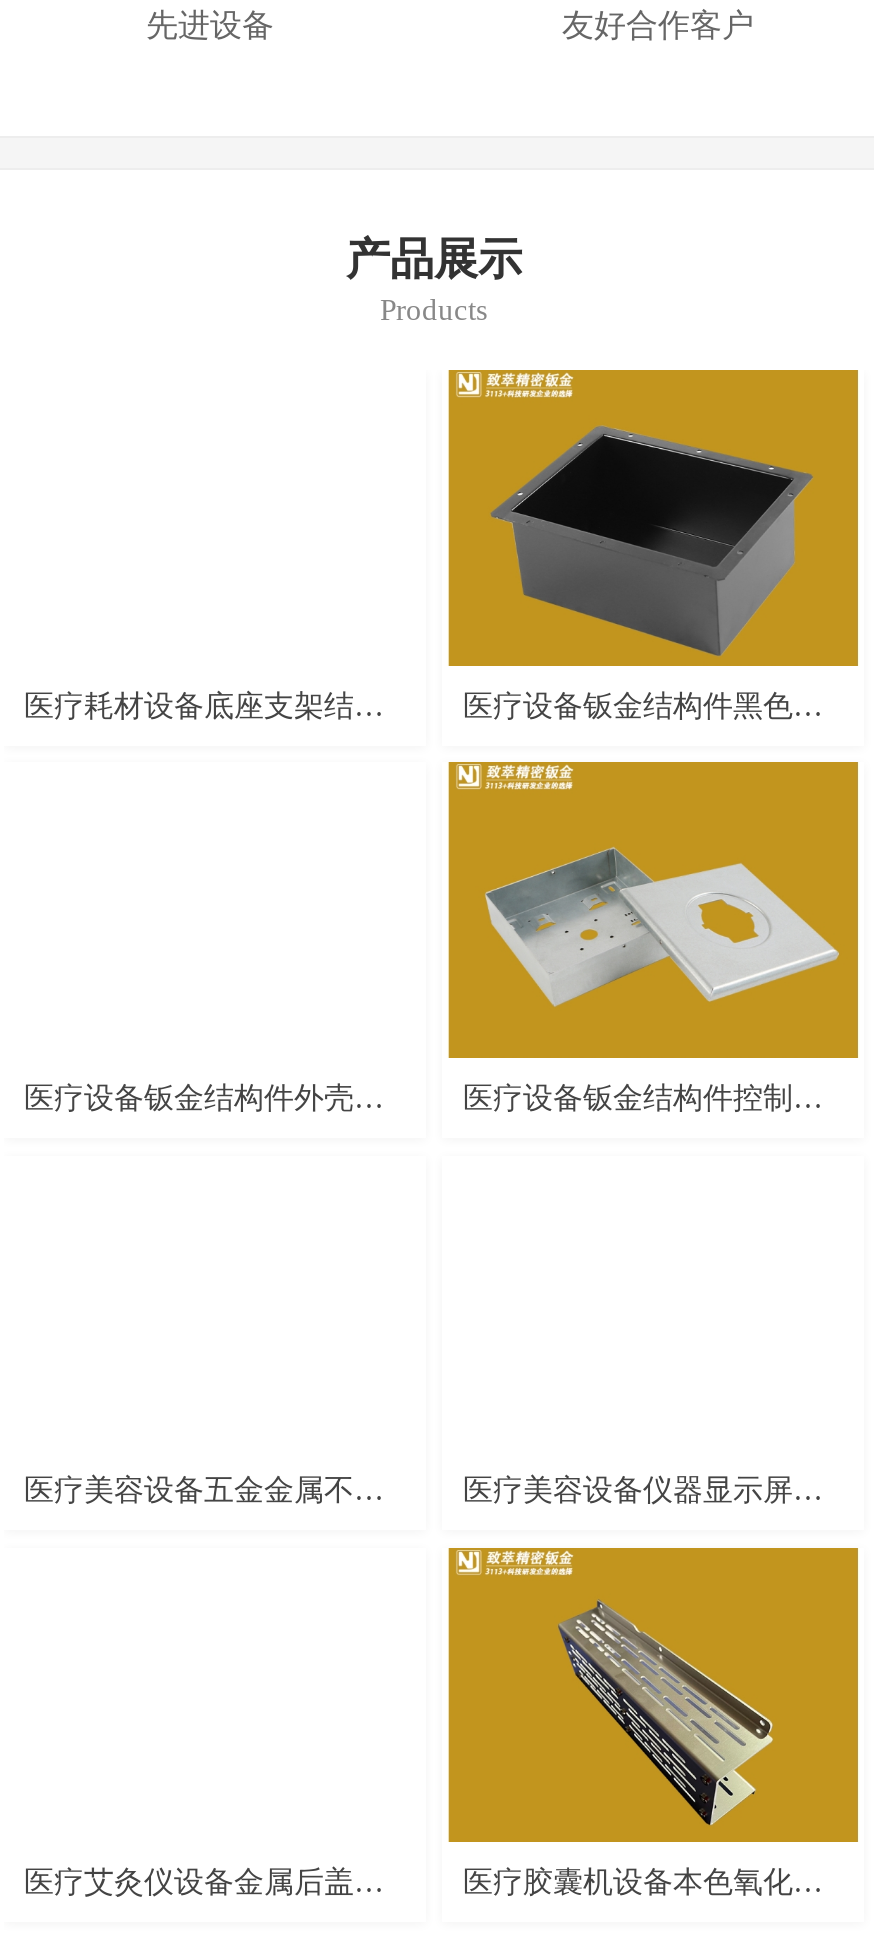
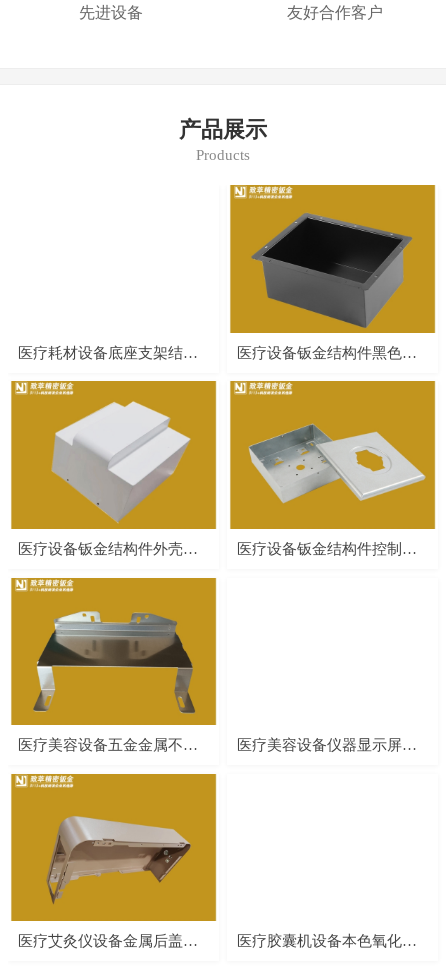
+ [image]

+ [image]

+ [image]

- [image]
